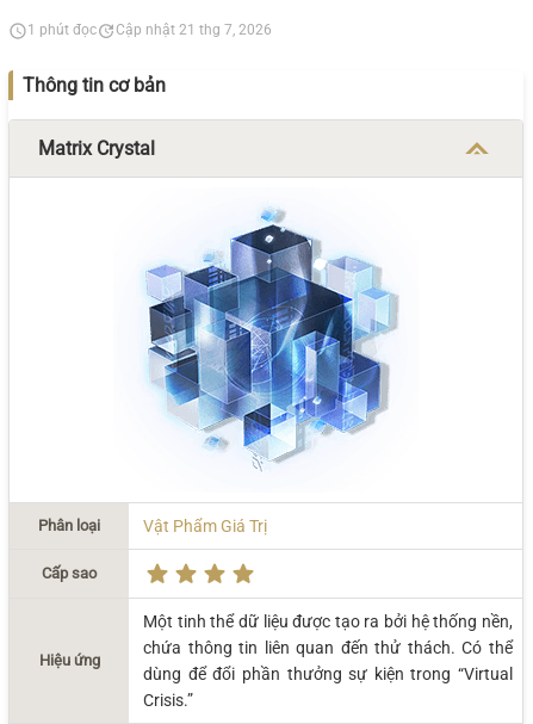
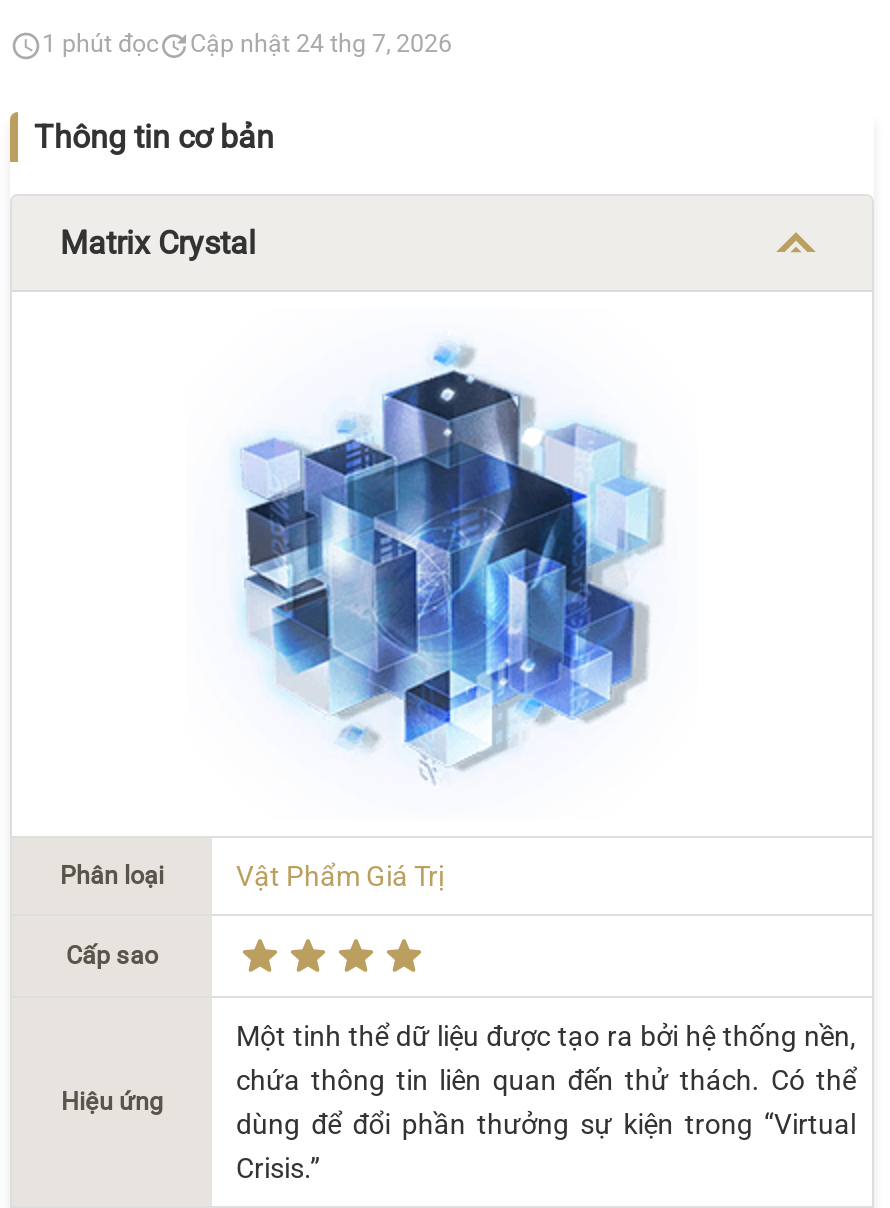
- 1 phút đọc Cập nhật 21 thg 7, 2026
+ 1 phút đọc Cập nhật 24 thg 7, 2026
